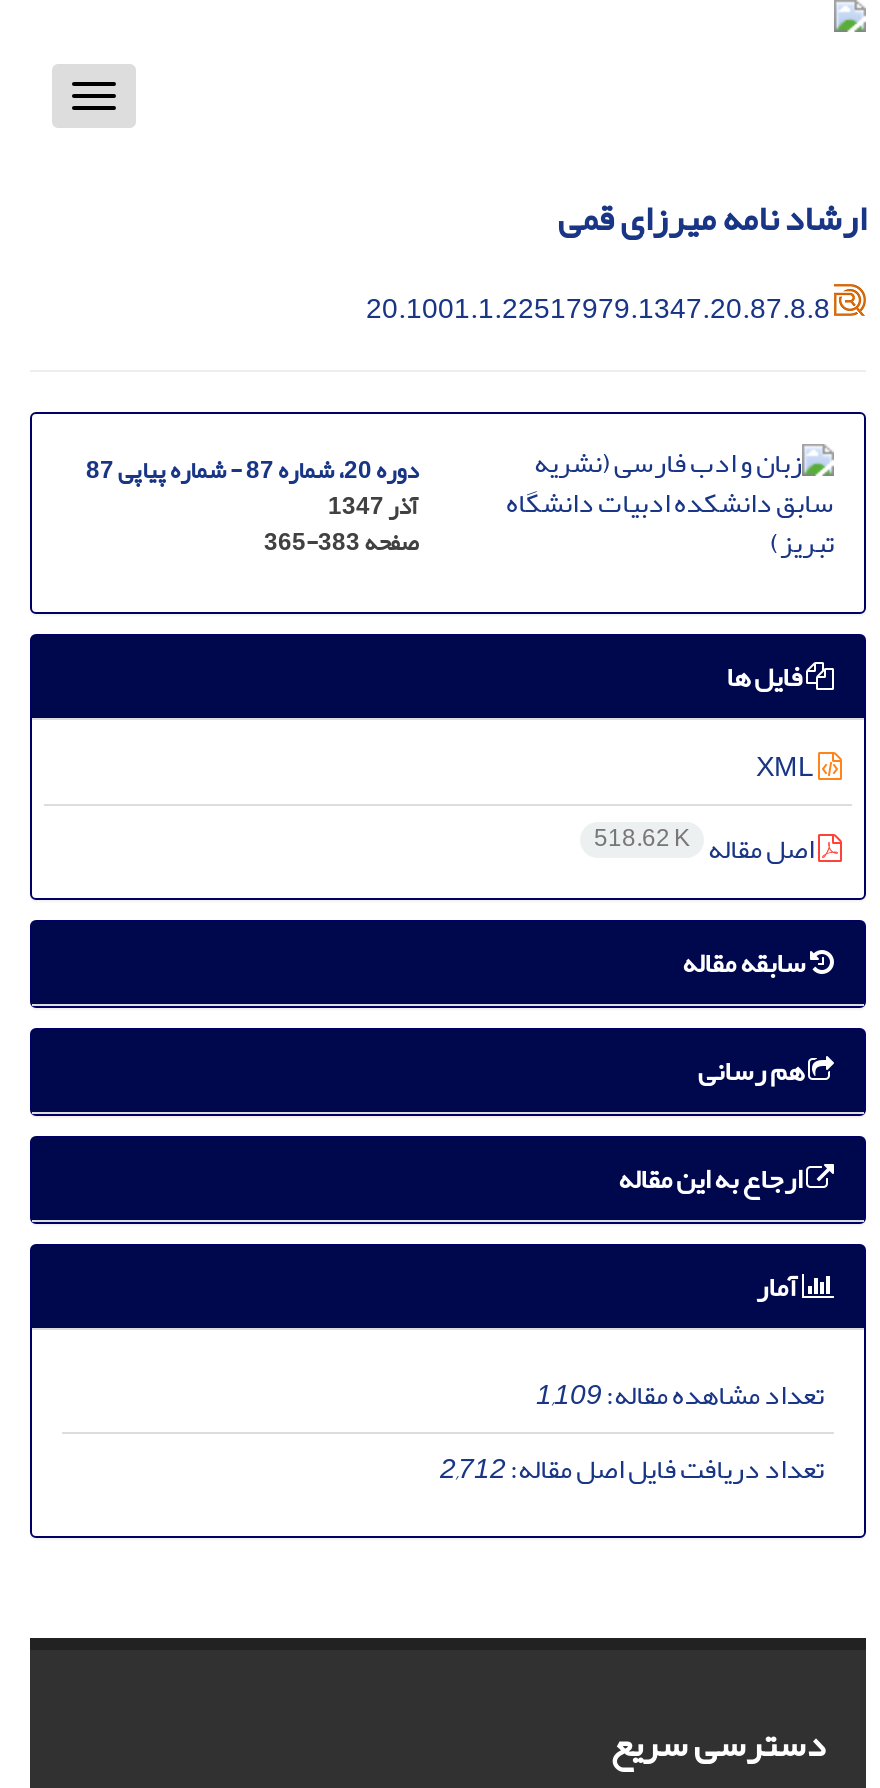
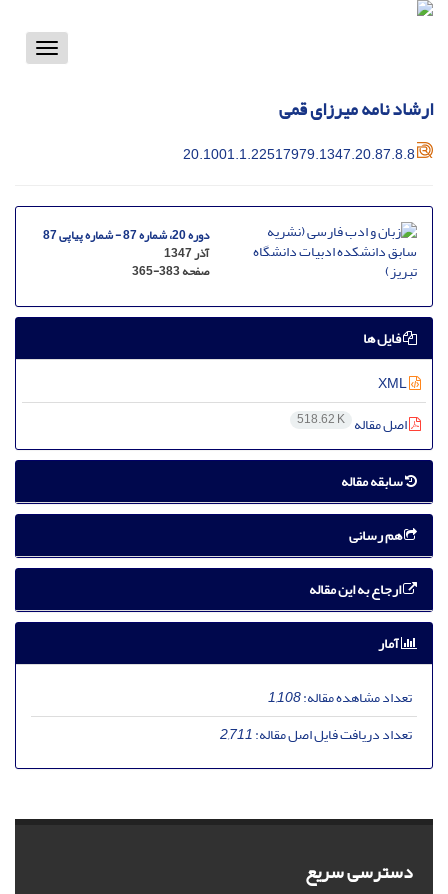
- تعداد مشاهده مقاله:1,109
+ تعداد مشاهده مقاله:1,108

- تعداد دریافت فایل اصل مقاله:2,712
+ تعداد دریافت فایل اصل مقاله:2,711
